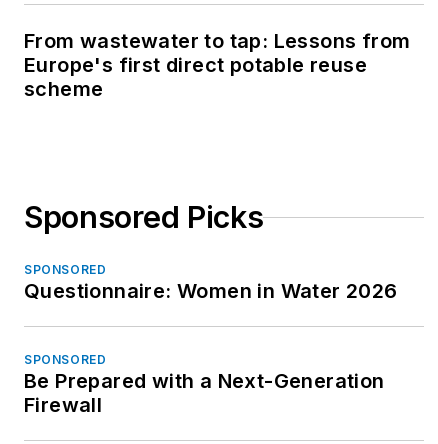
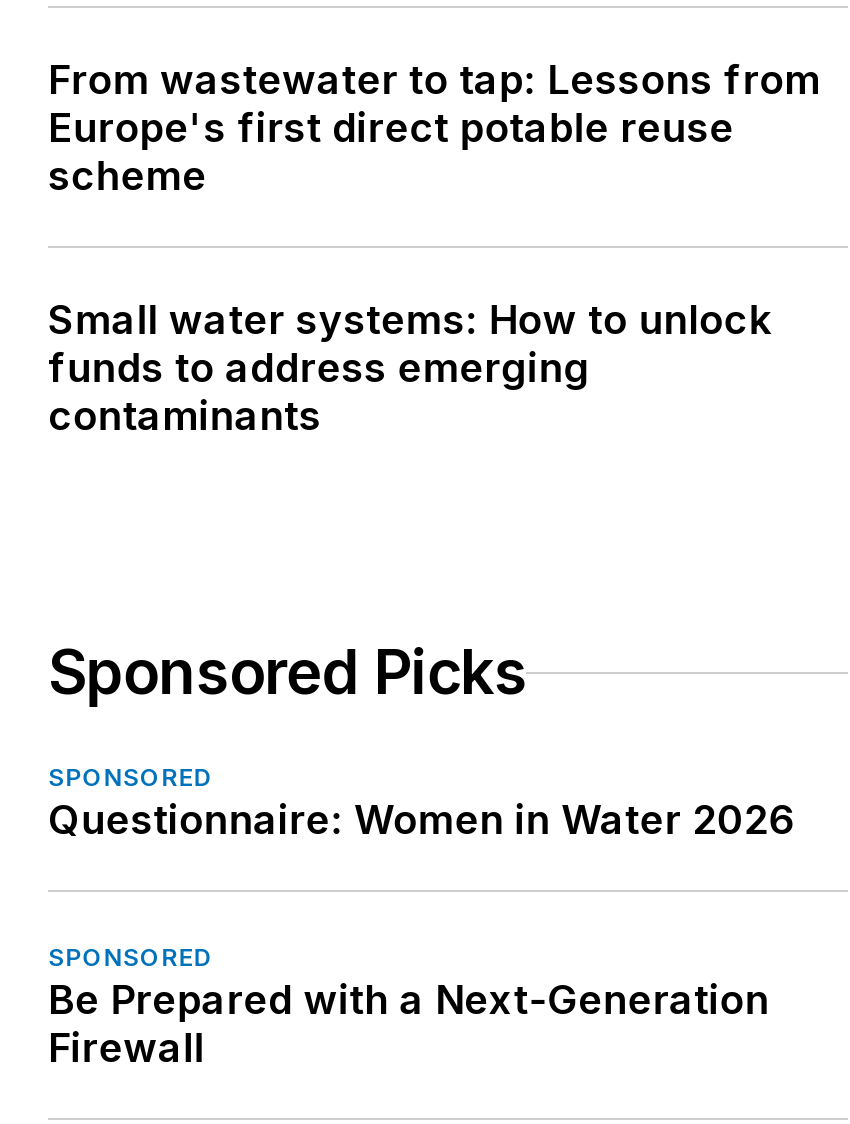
+ Small water systems: How to unlock
+ funds to address emerging
+ contaminants
